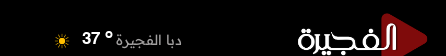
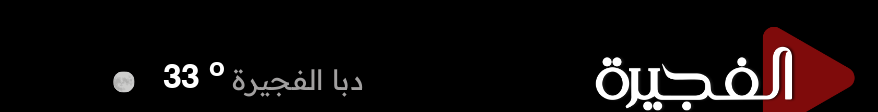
- دبا الفجيرة 37 o
+ دبا الفجيرة 33 o
